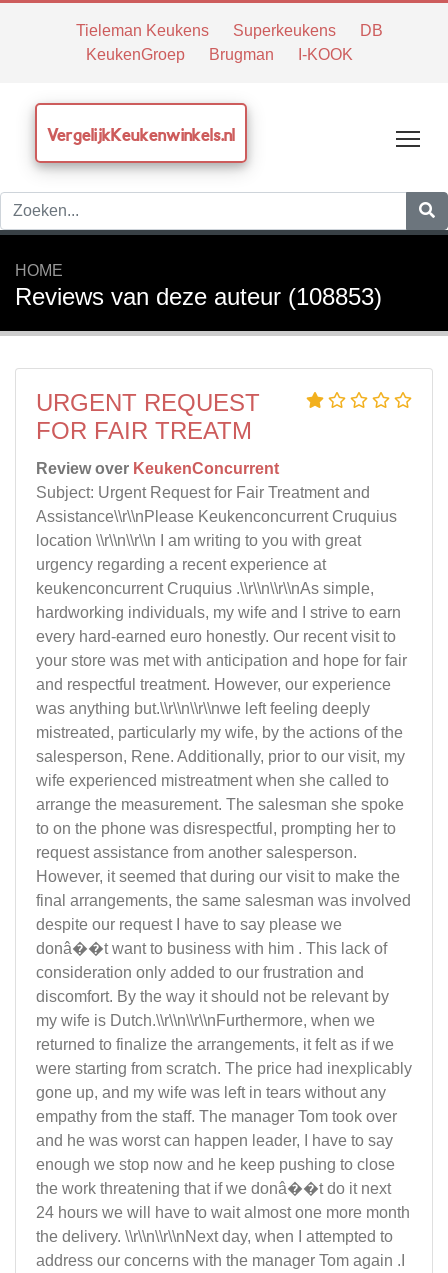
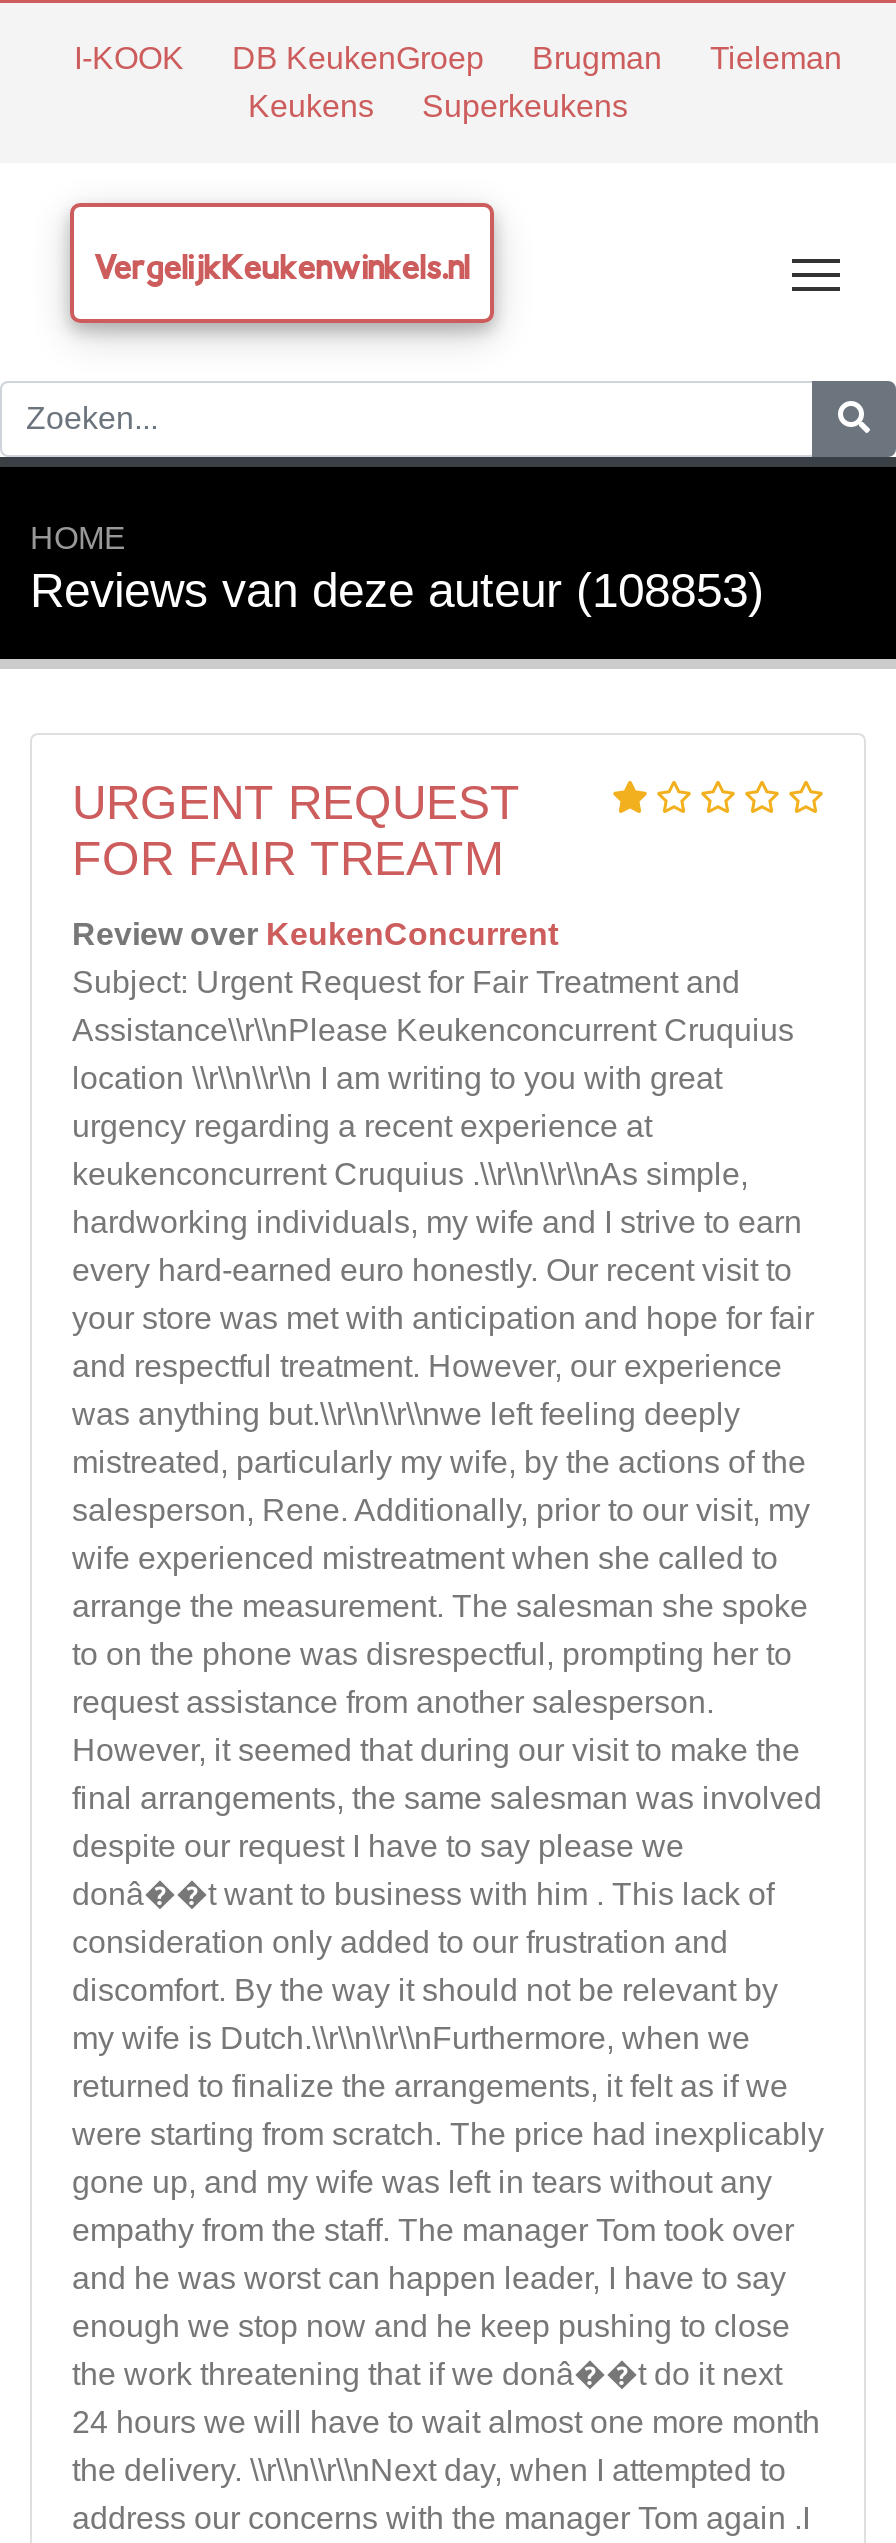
- Tieleman Keukens
+ DB KeukenGroep
+ Tieleman
+ Keukens

- DB
- KeukenGroep

moved down: Superkeukens

moved up: Brugman | I-KOOK
